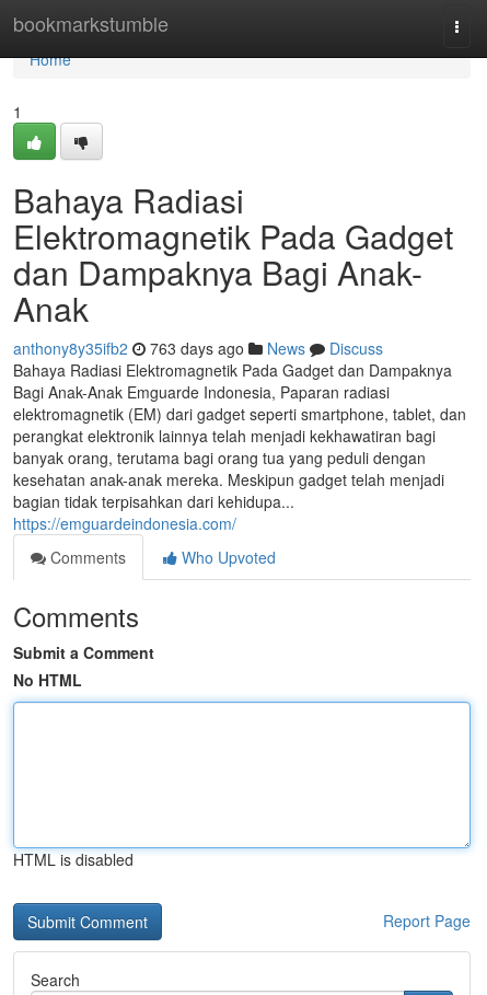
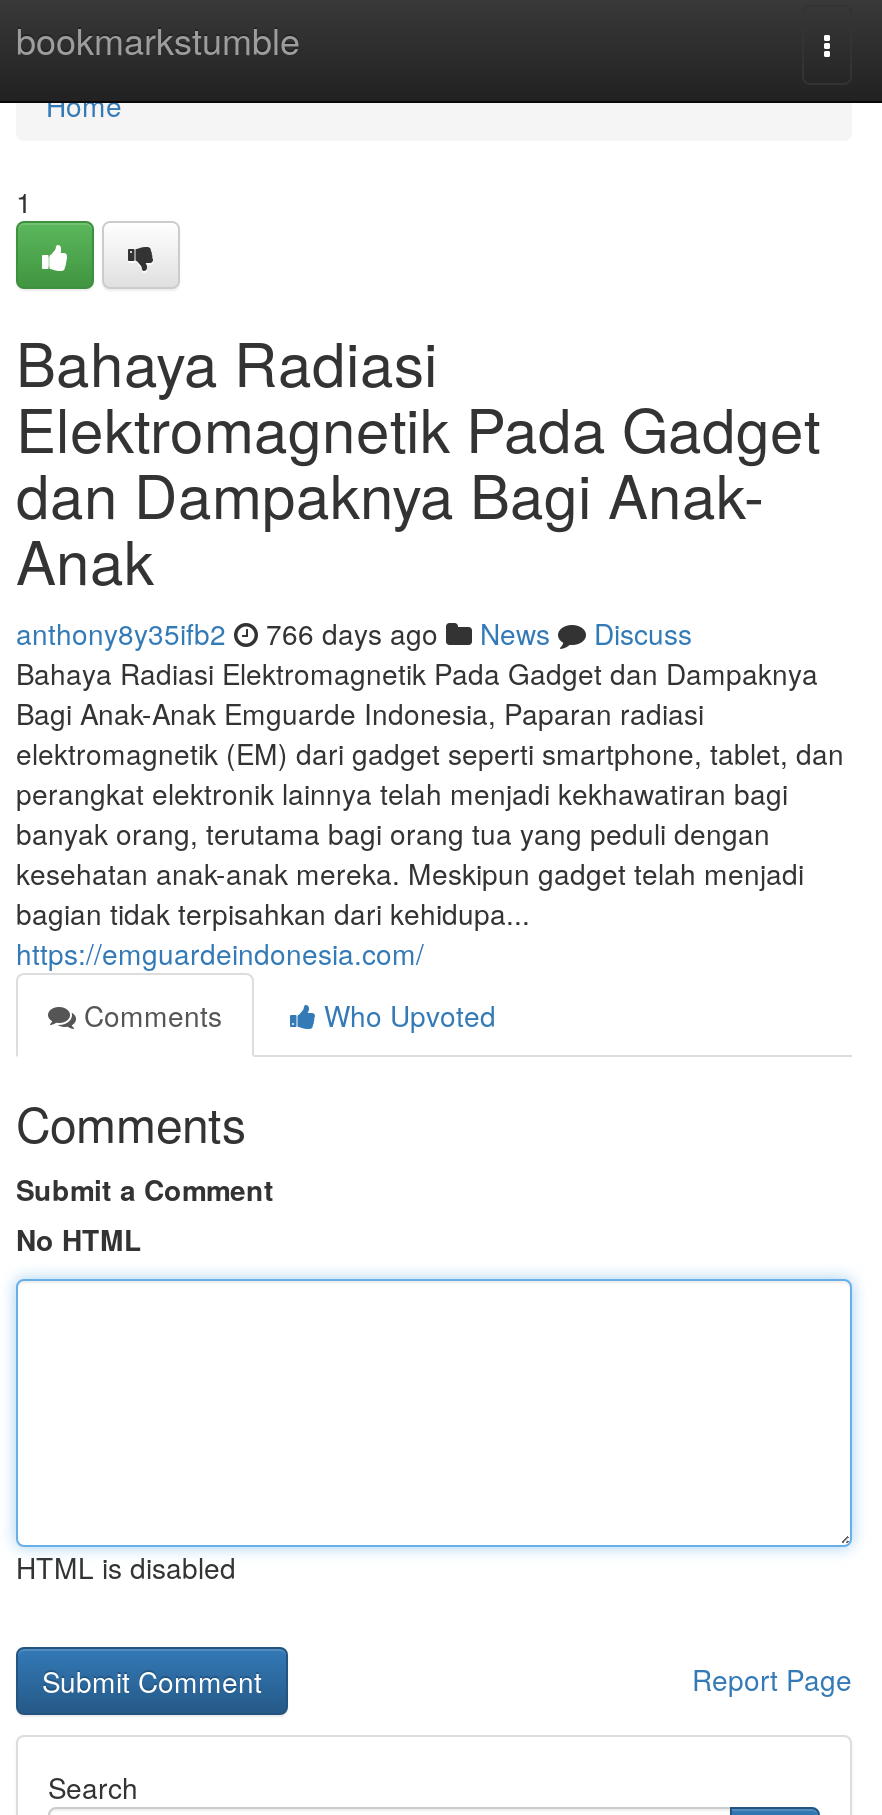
- anthony8y35ifb2 763 days ago News Discuss
+ anthony8y35ifb2 766 days ago News Discuss
